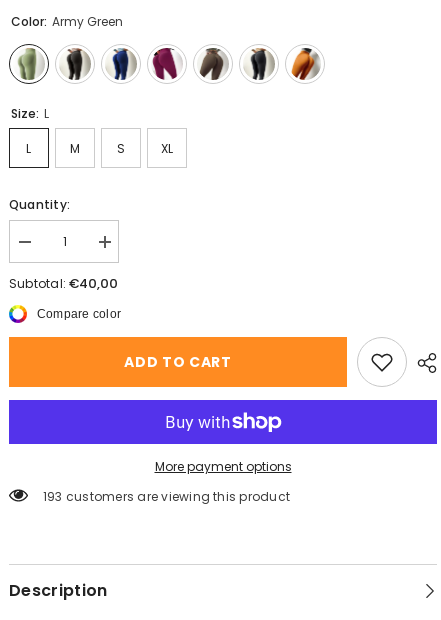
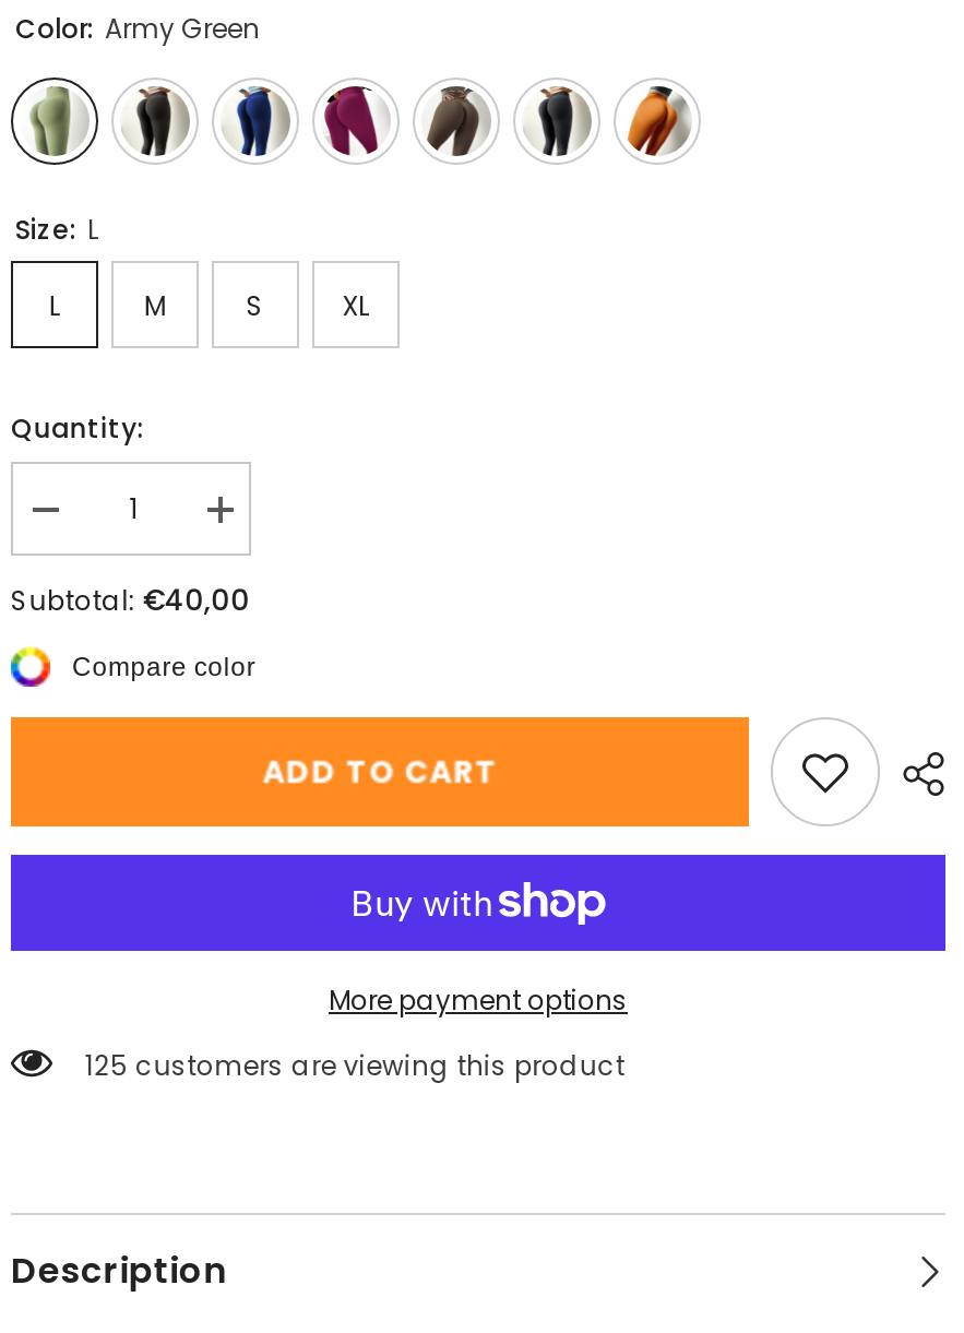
- 193 customers are viewing this product
+ 125 customers are viewing this product
